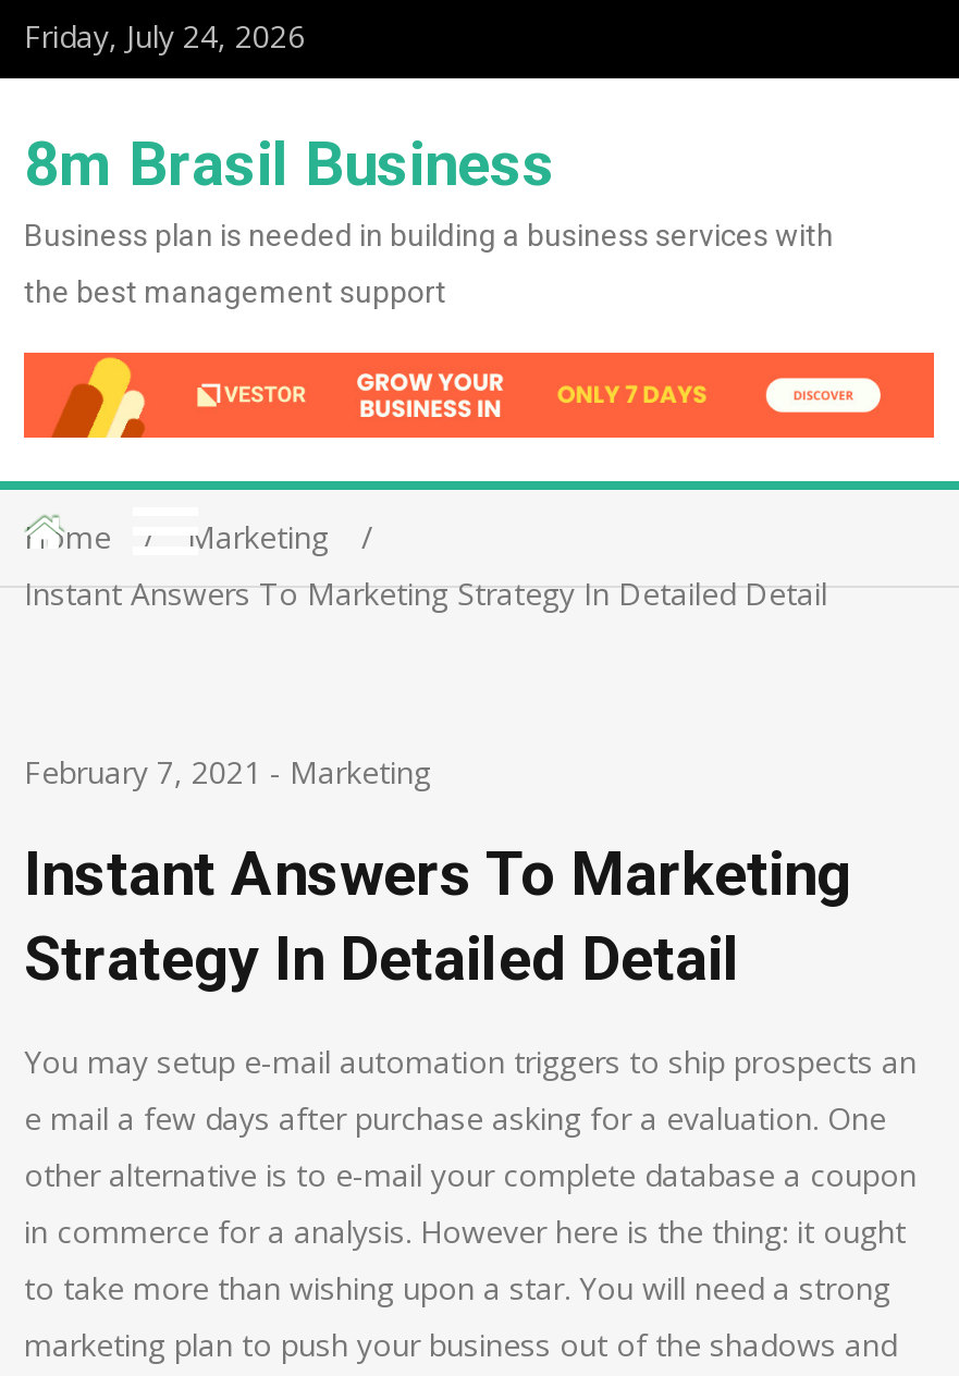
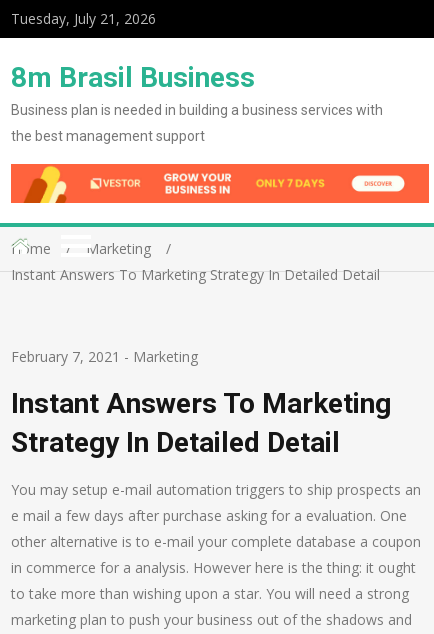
- Friday, July 24, 2026
+ Tuesday, July 21, 2026
